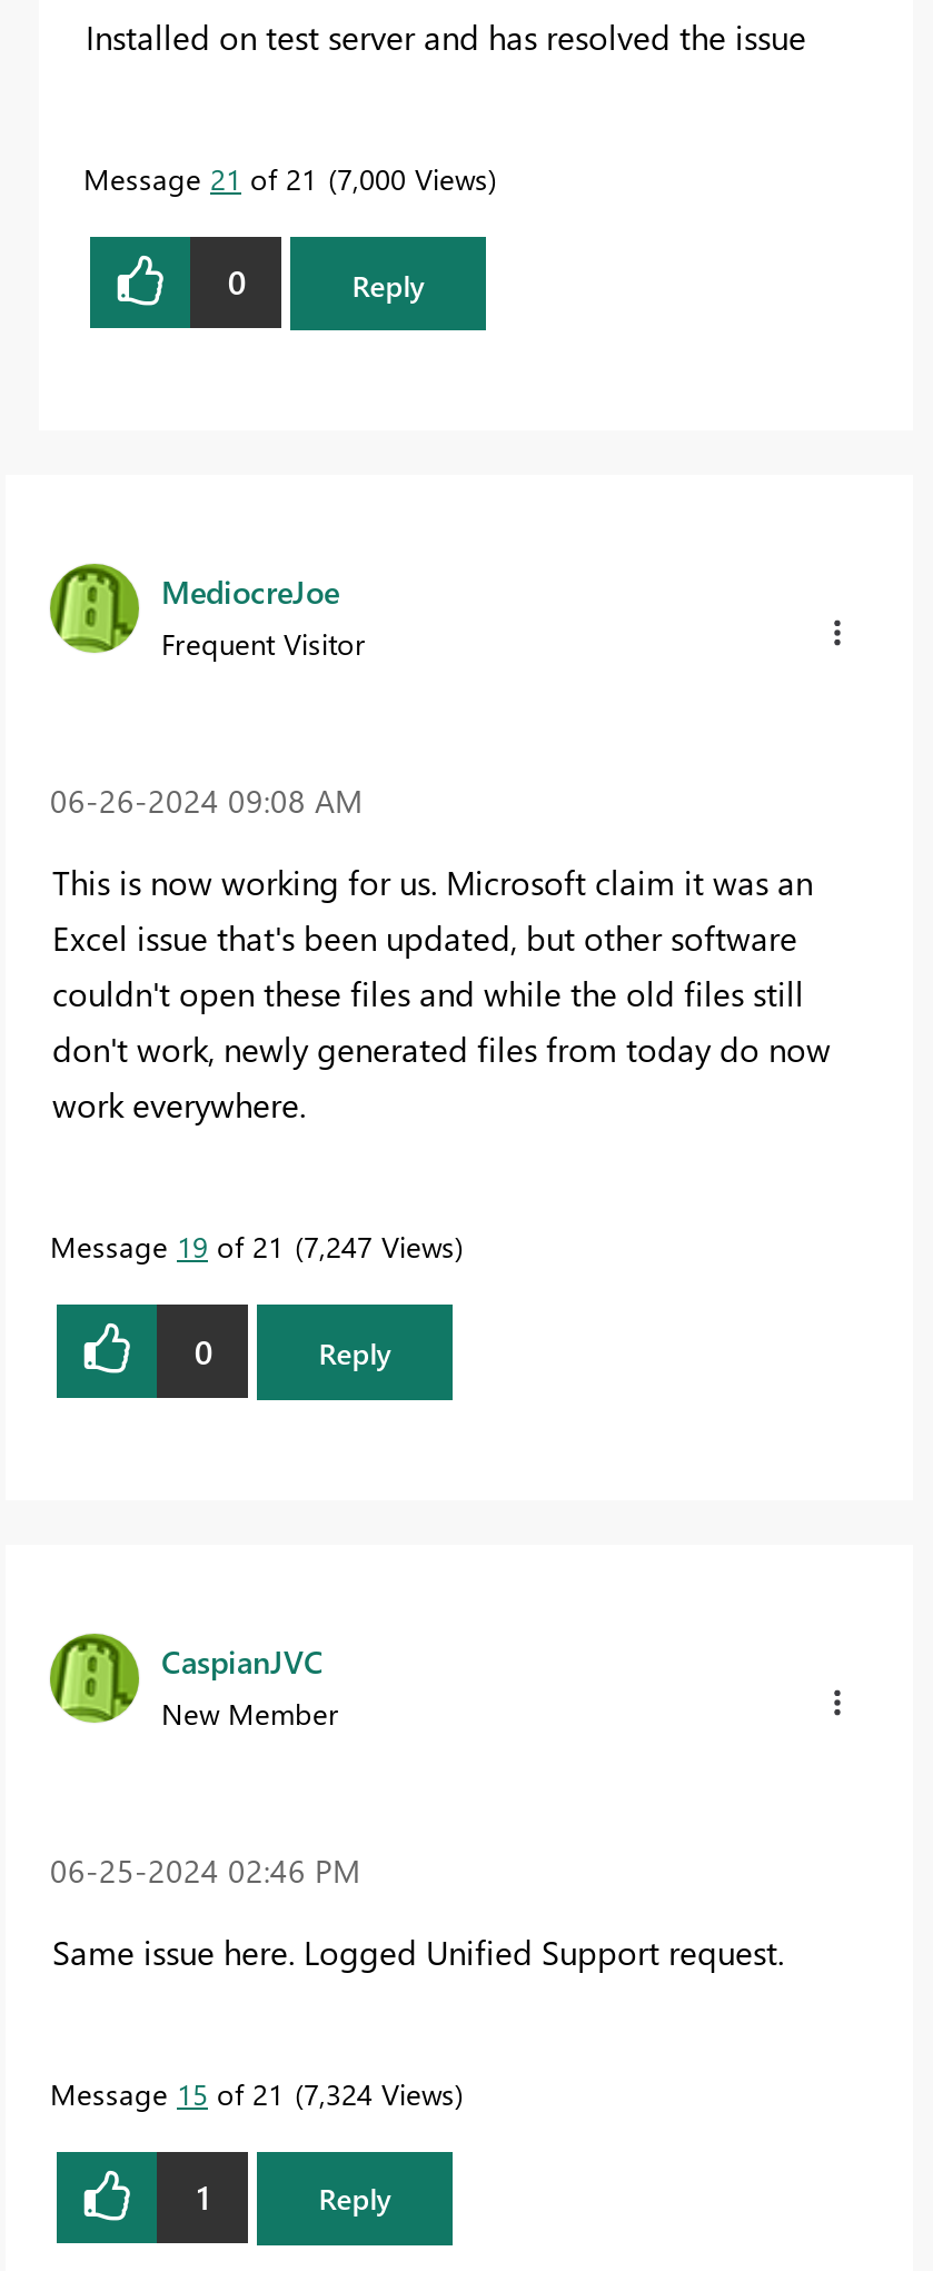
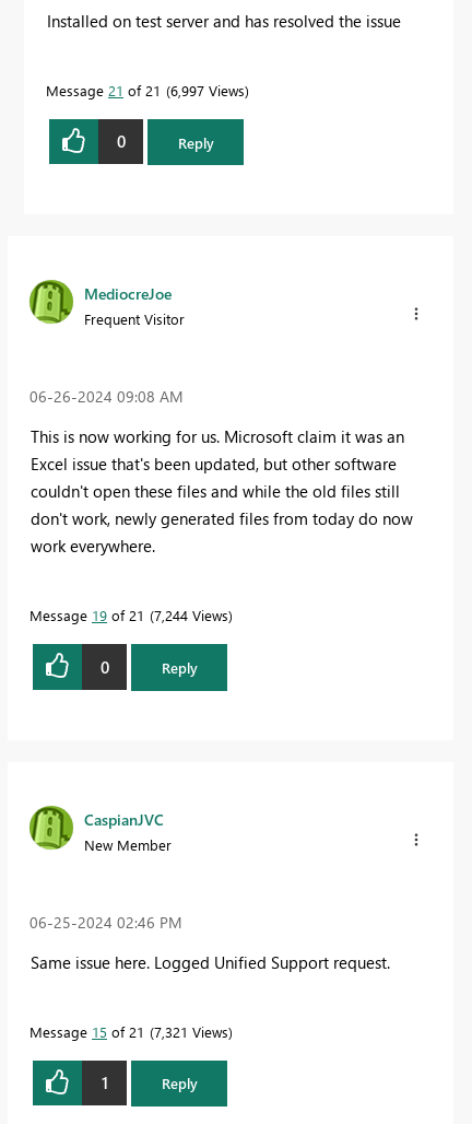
- Message 21 of 21 7,000 Views
+ Message 21 of 21 6,997 Views

- Message 19 of 21 7,247 Views
+ Message 19 of 21 7,244 Views

- Message 15 of 21 7,324 Views
+ Message 15 of 21 7,321 Views
